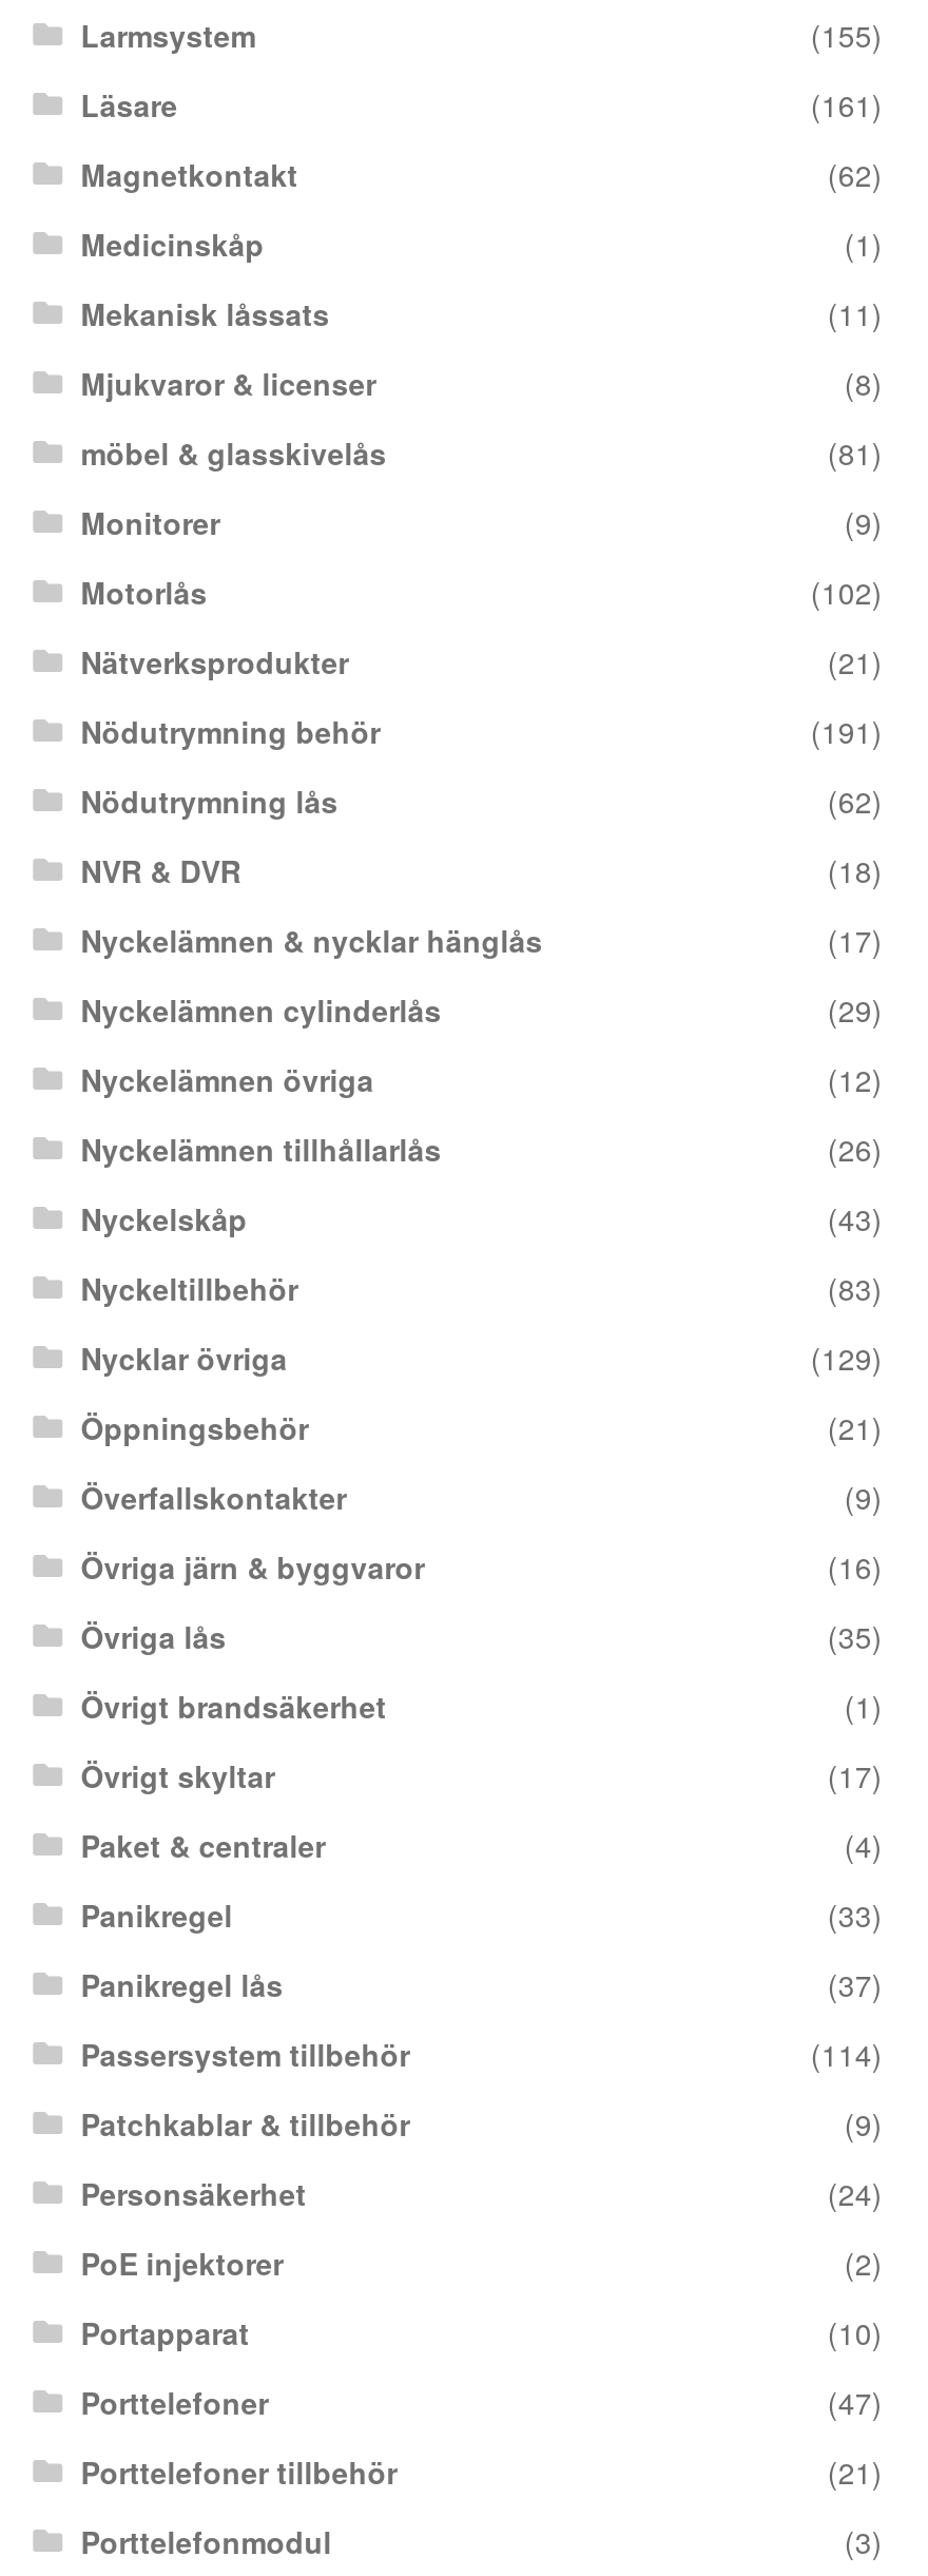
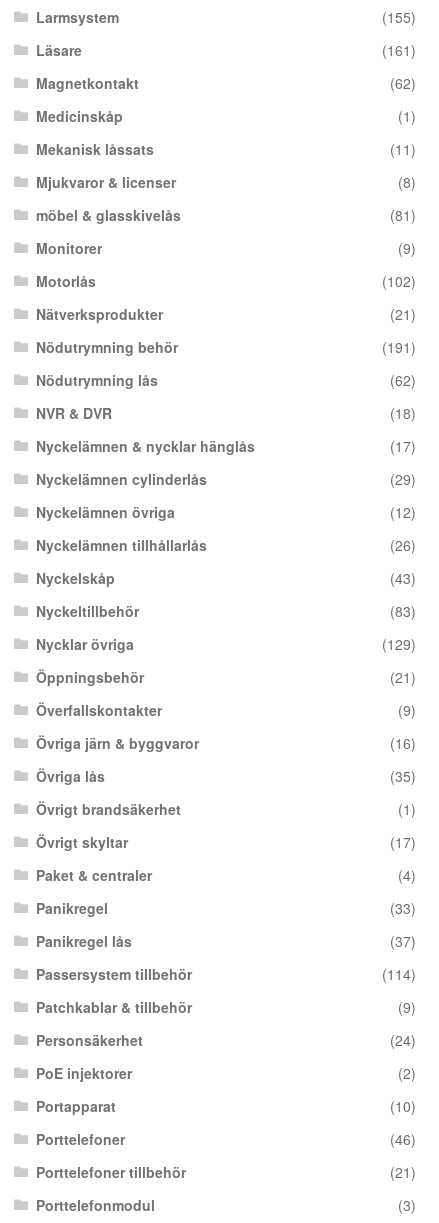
- (47)
+ (46)
